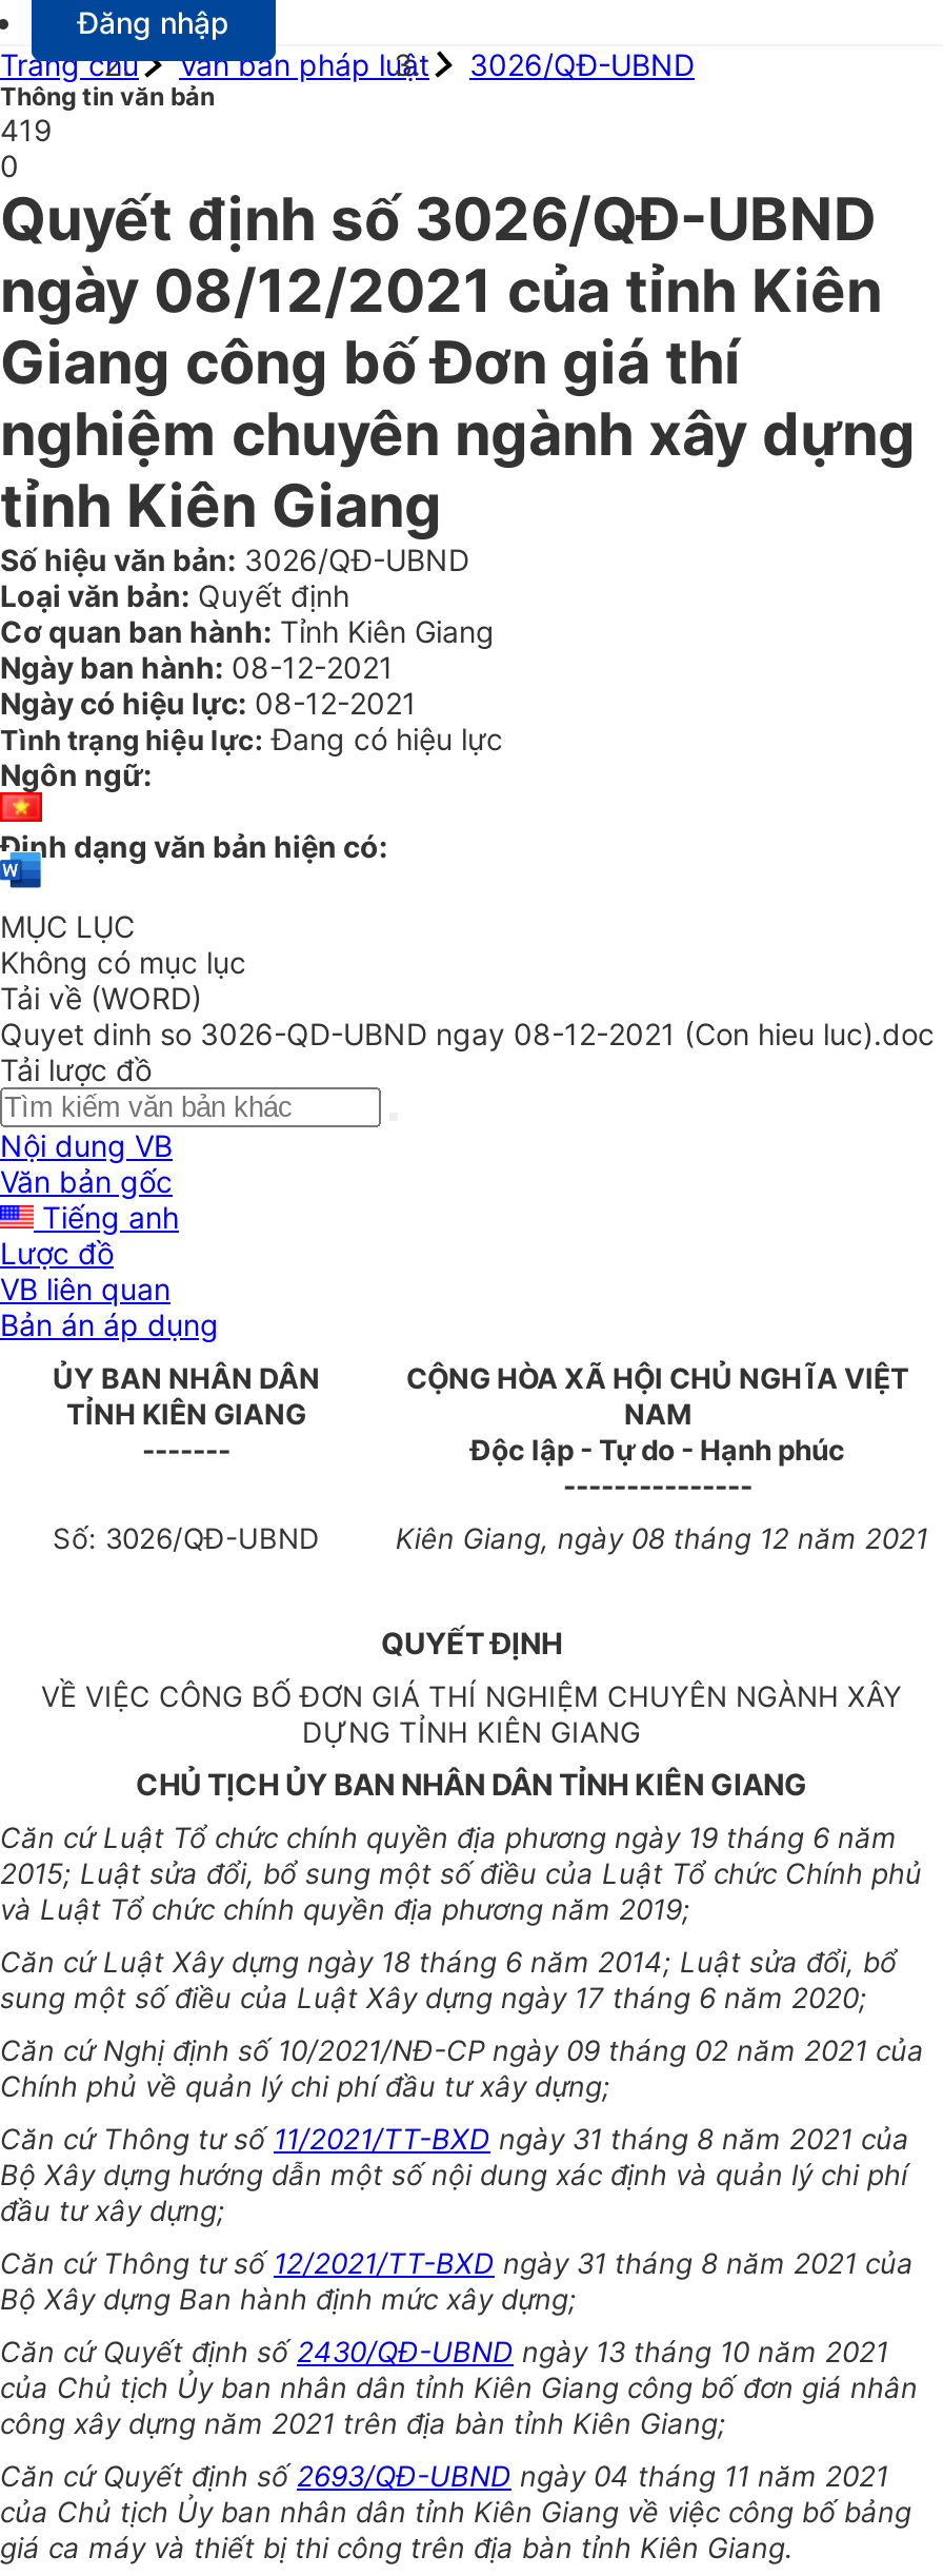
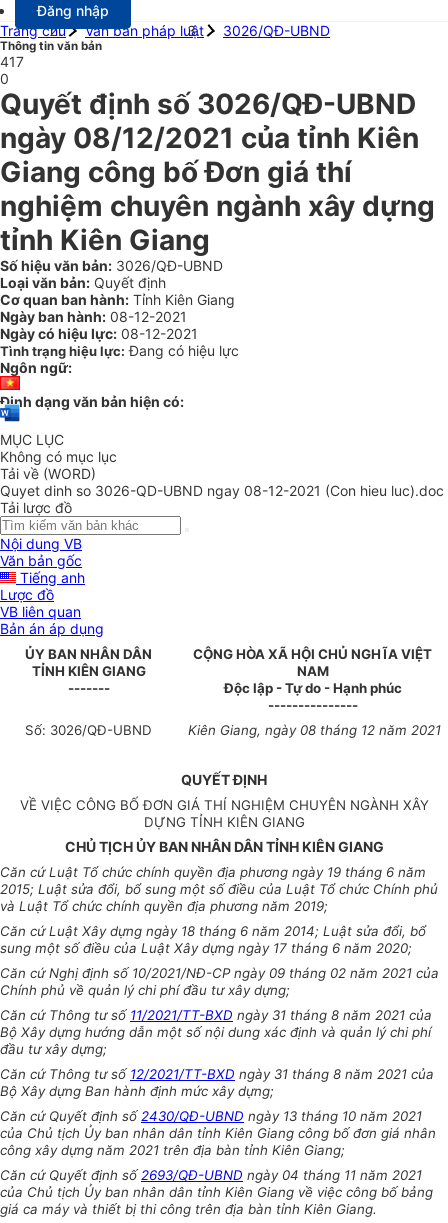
- 419
+ 417
